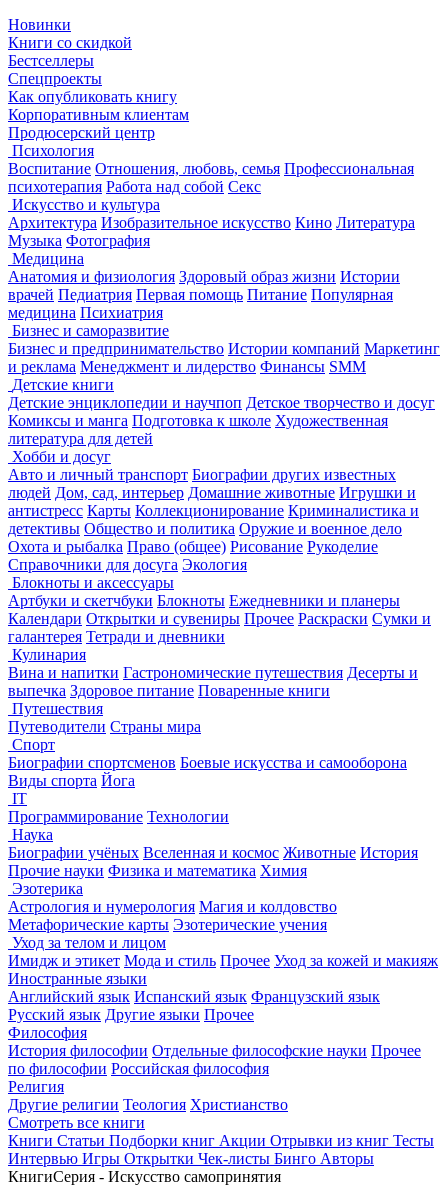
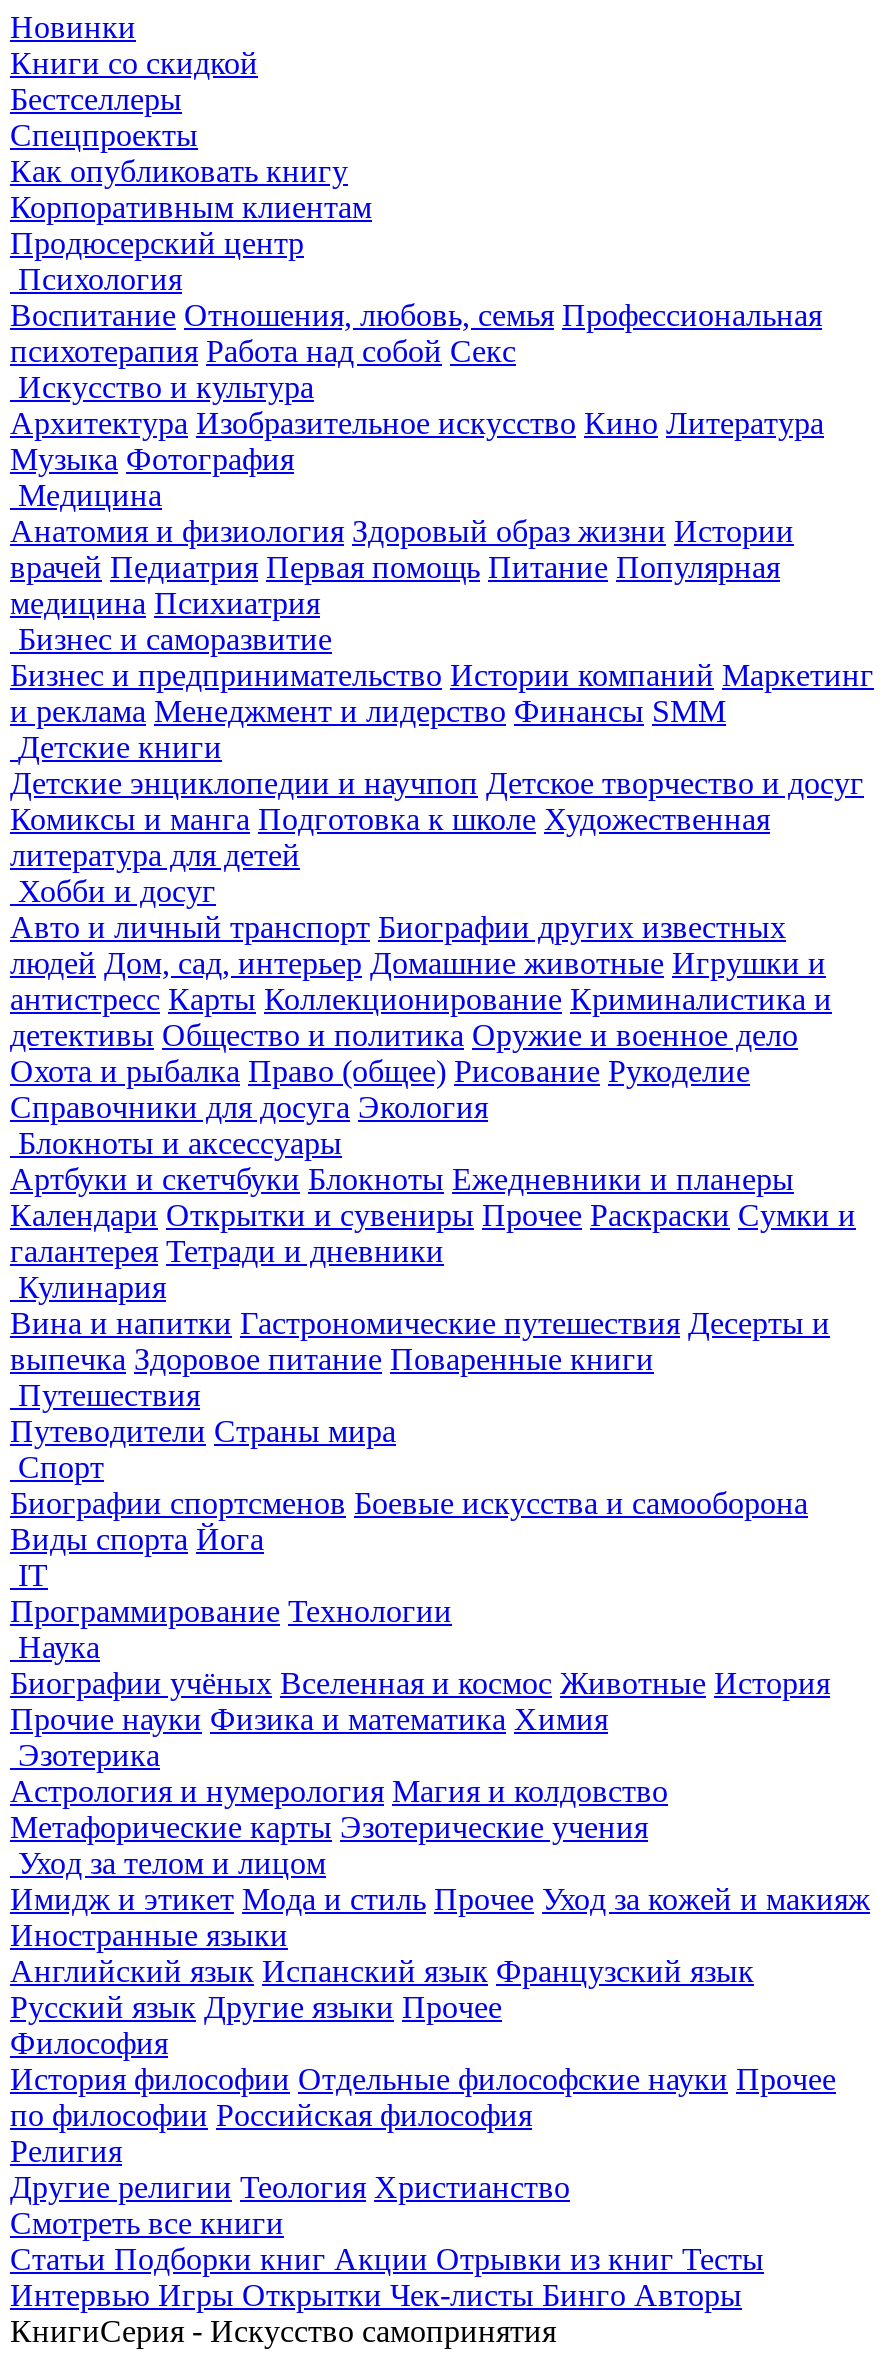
- Книги Статьи Подборки книг Акции Отрывки из книг Тесты
+ Статьи Подборки книг Акции Отрывки из книг Тесты
